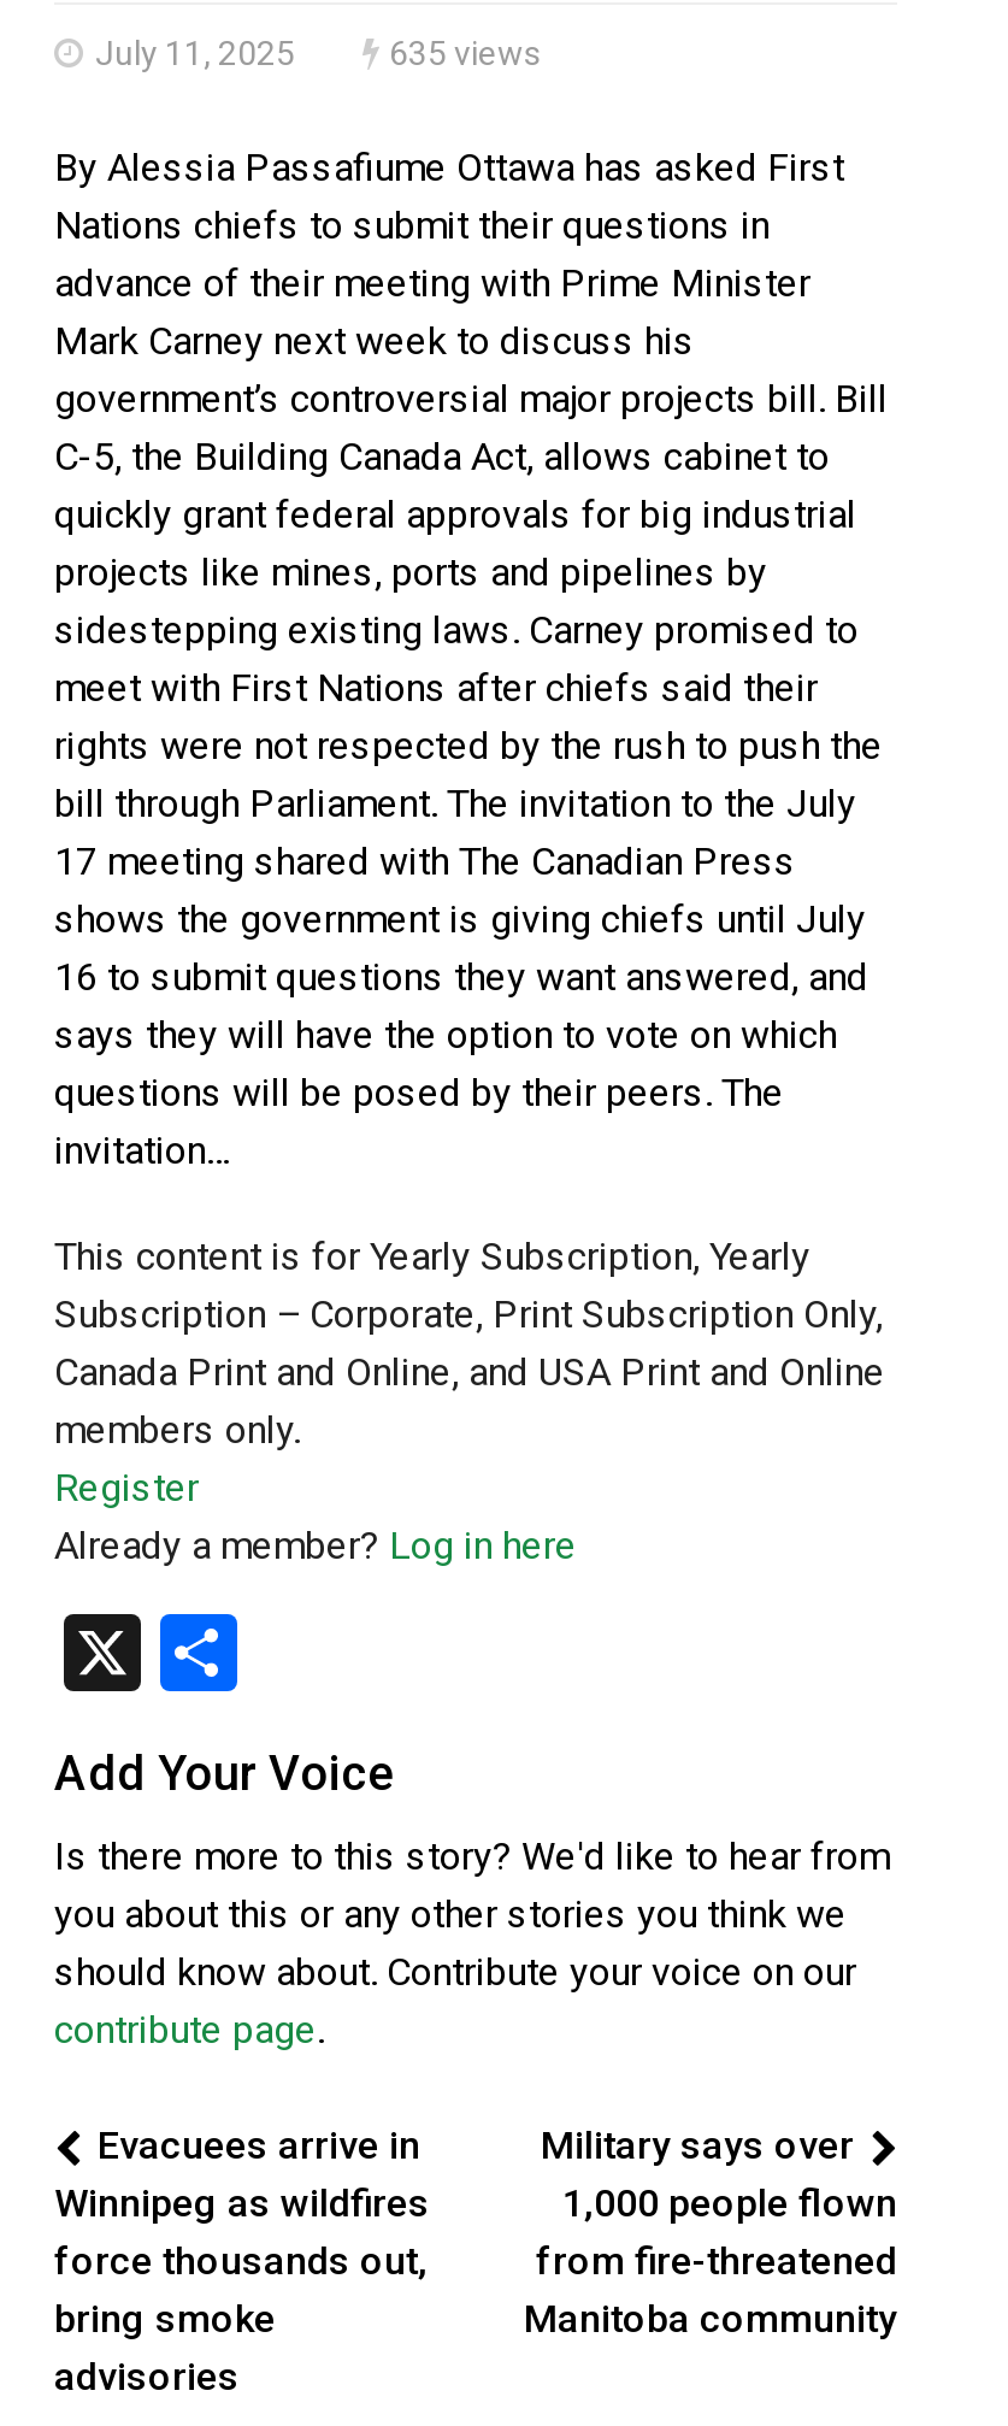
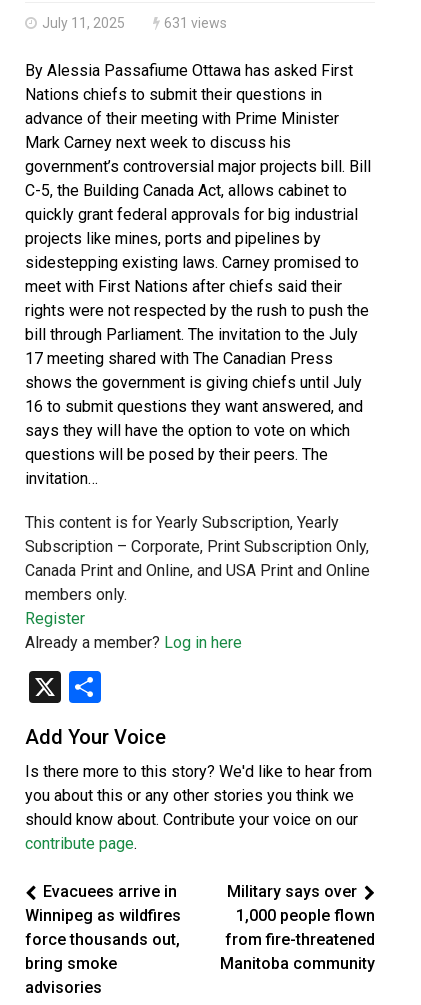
- 635 views
+ 631 views
